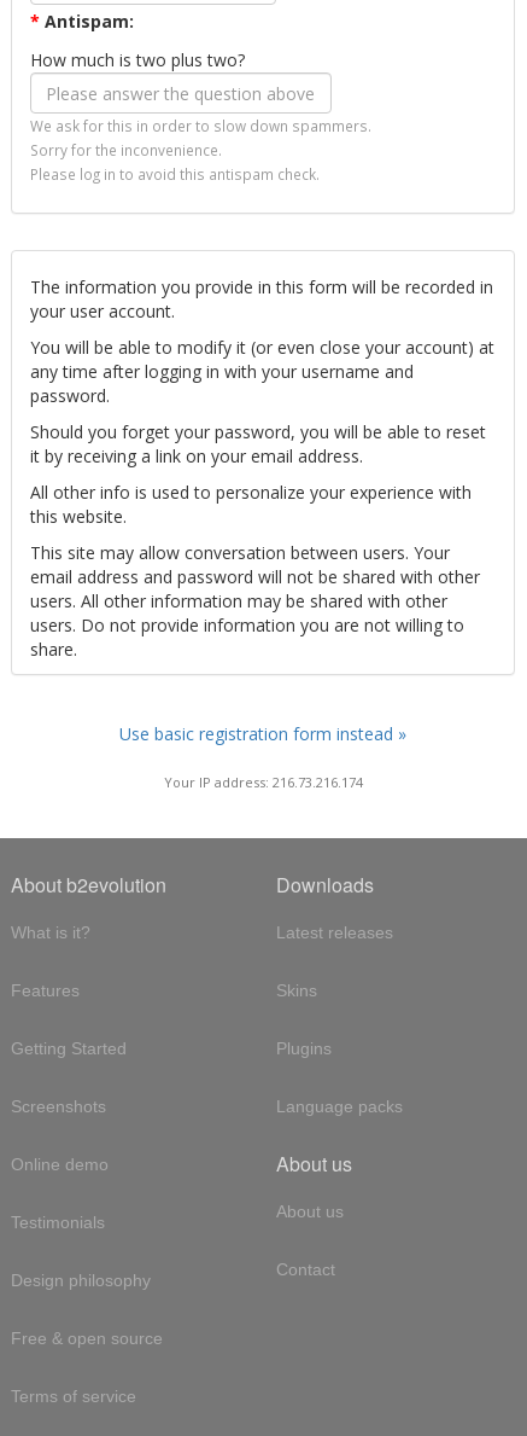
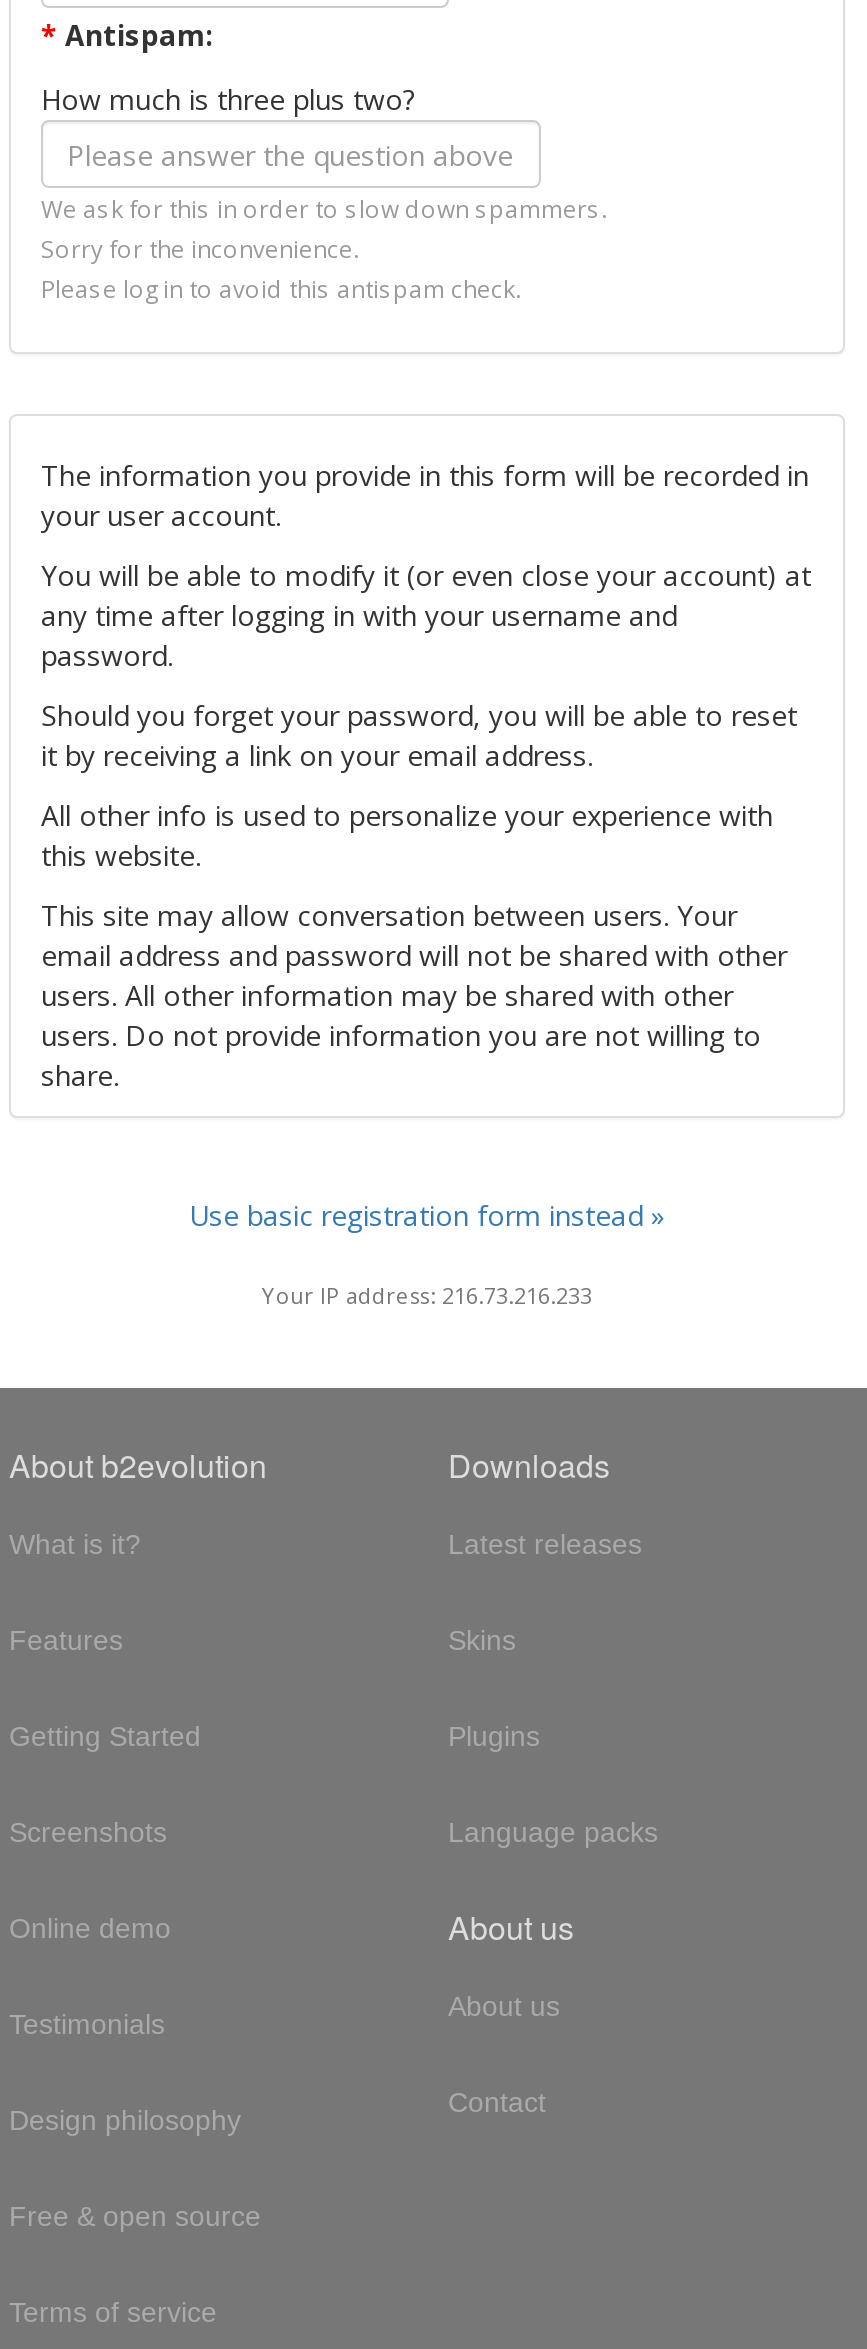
- How much is two plus two?
+ How much is three plus two?

- Your IP address: 216.73.216.174
+ Your IP address: 216.73.216.233
